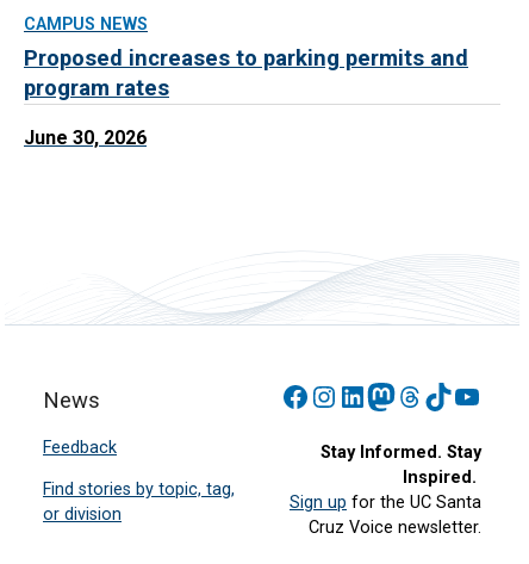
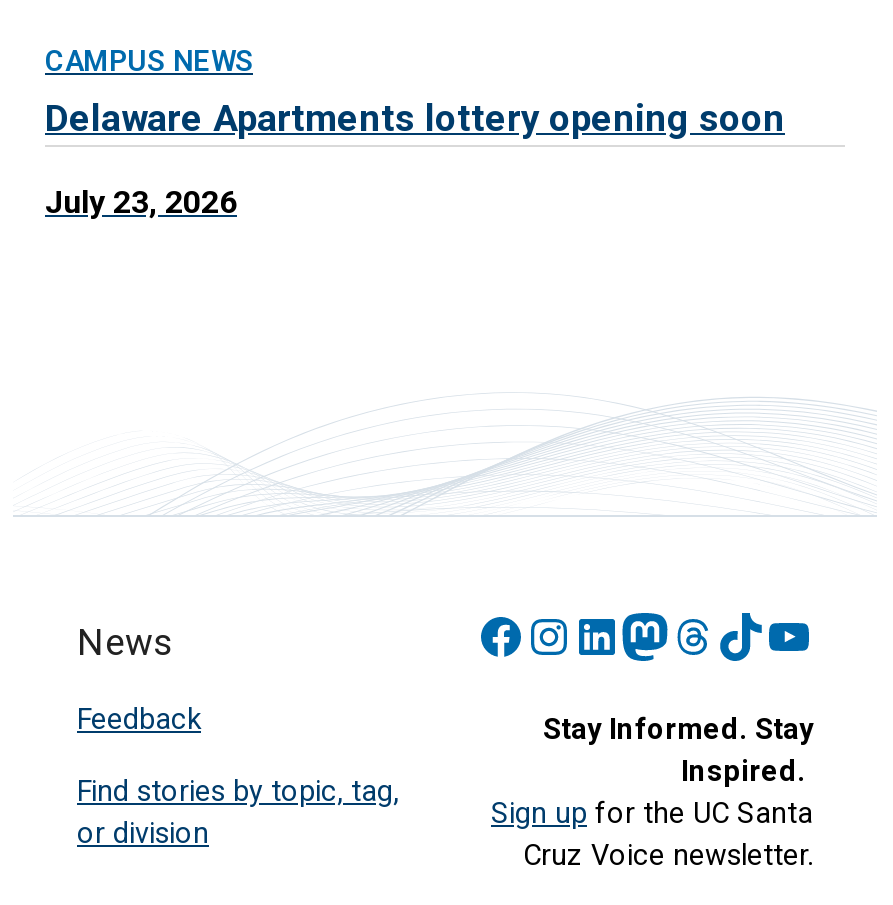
- Proposed increases to parking permits and
- program rates
+ Delaware Apartments lottery opening soon

- June 30, 2026
+ July 23, 2026
